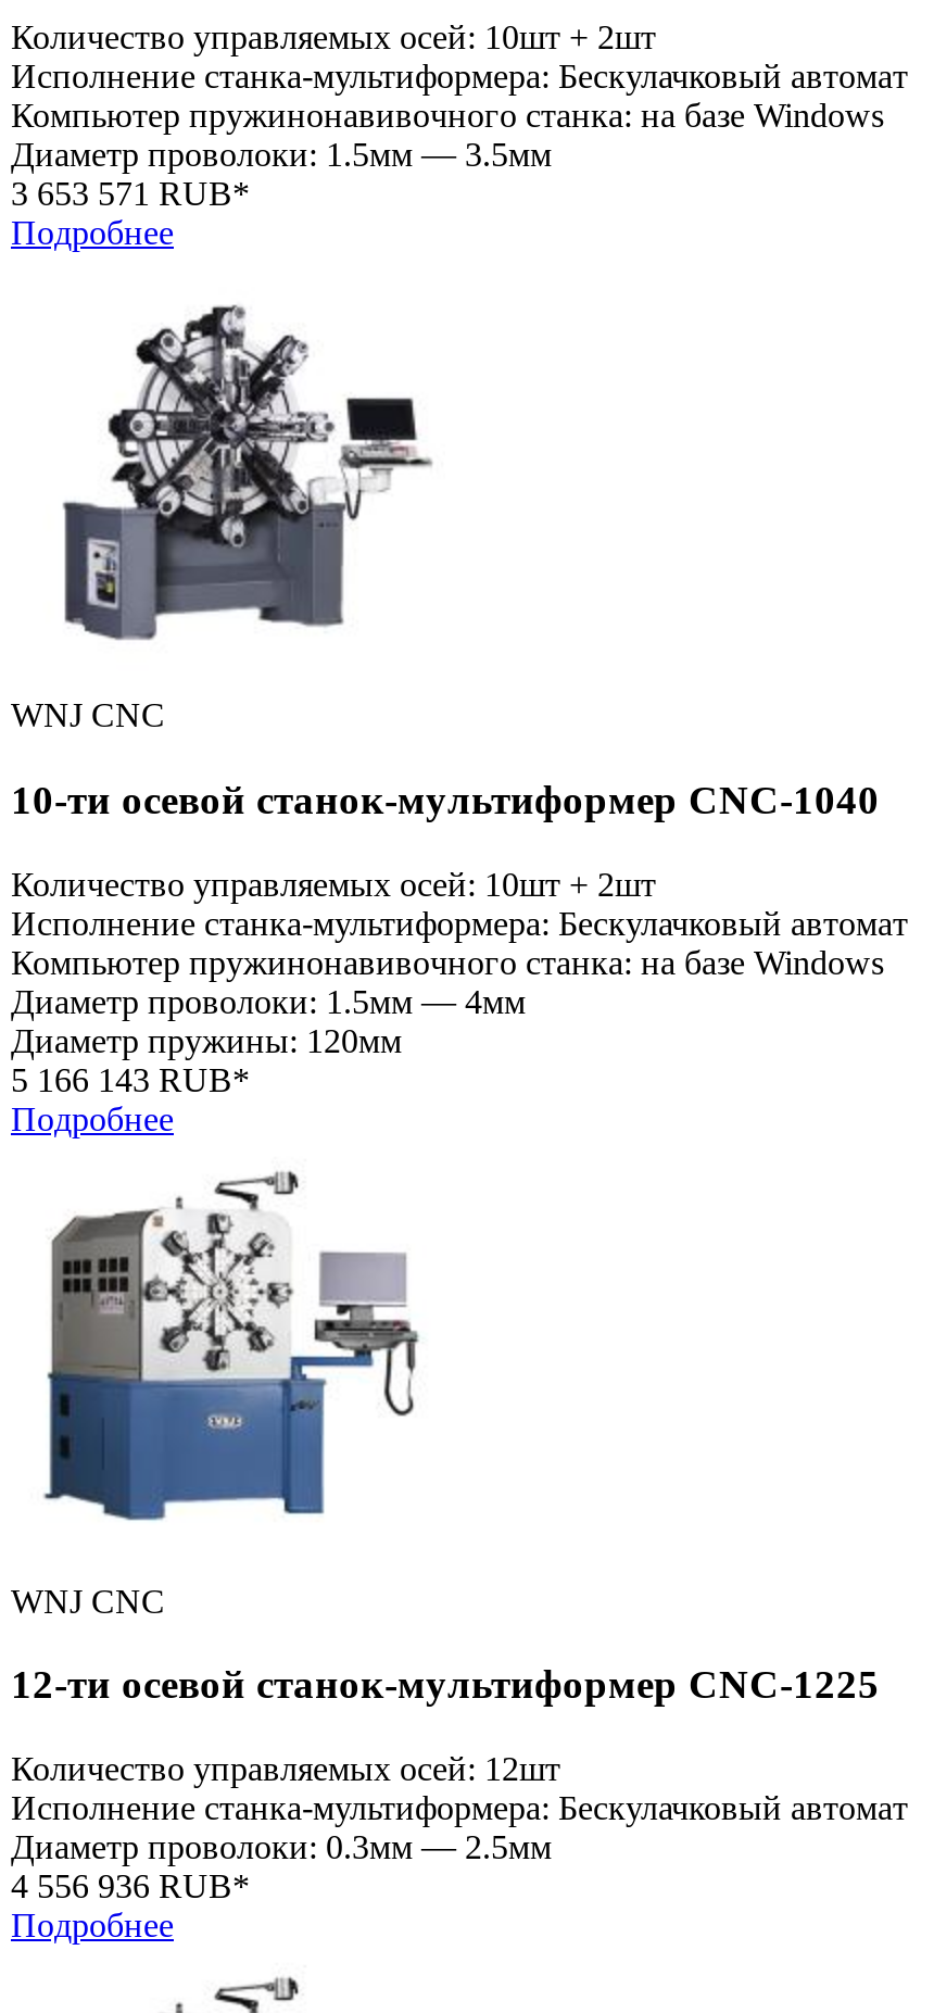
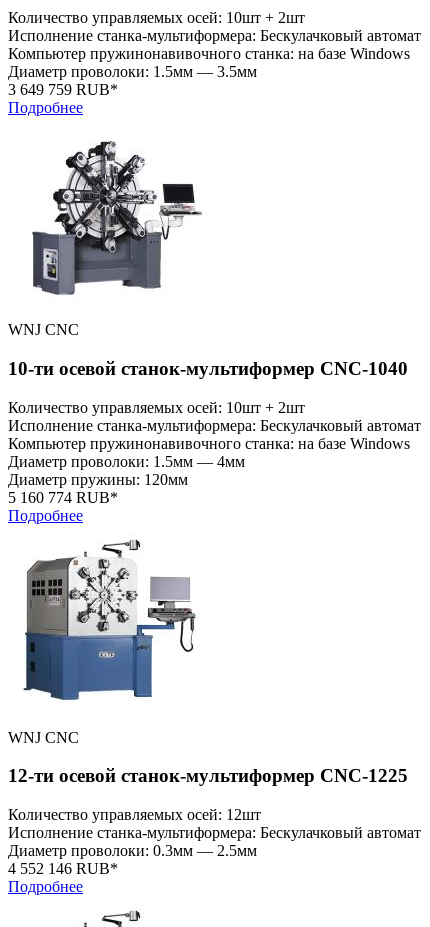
- 3 653 571 RUB*
+ 3 649 759 RUB*

- 5 166 143 RUB*
+ 5 160 774 RUB*

- 4 556 936 RUB*
+ 4 552 146 RUB*
